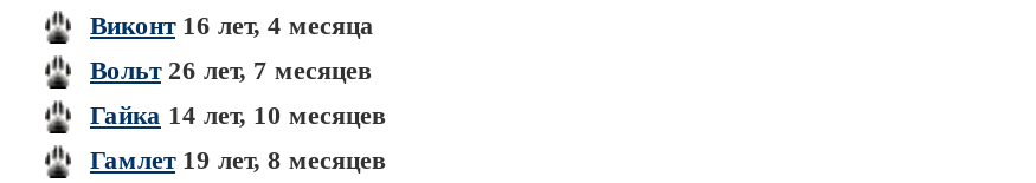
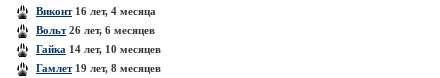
- Вольт 26 лет, 7 месяцев
+ Вольт 26 лет, 6 месяцев
